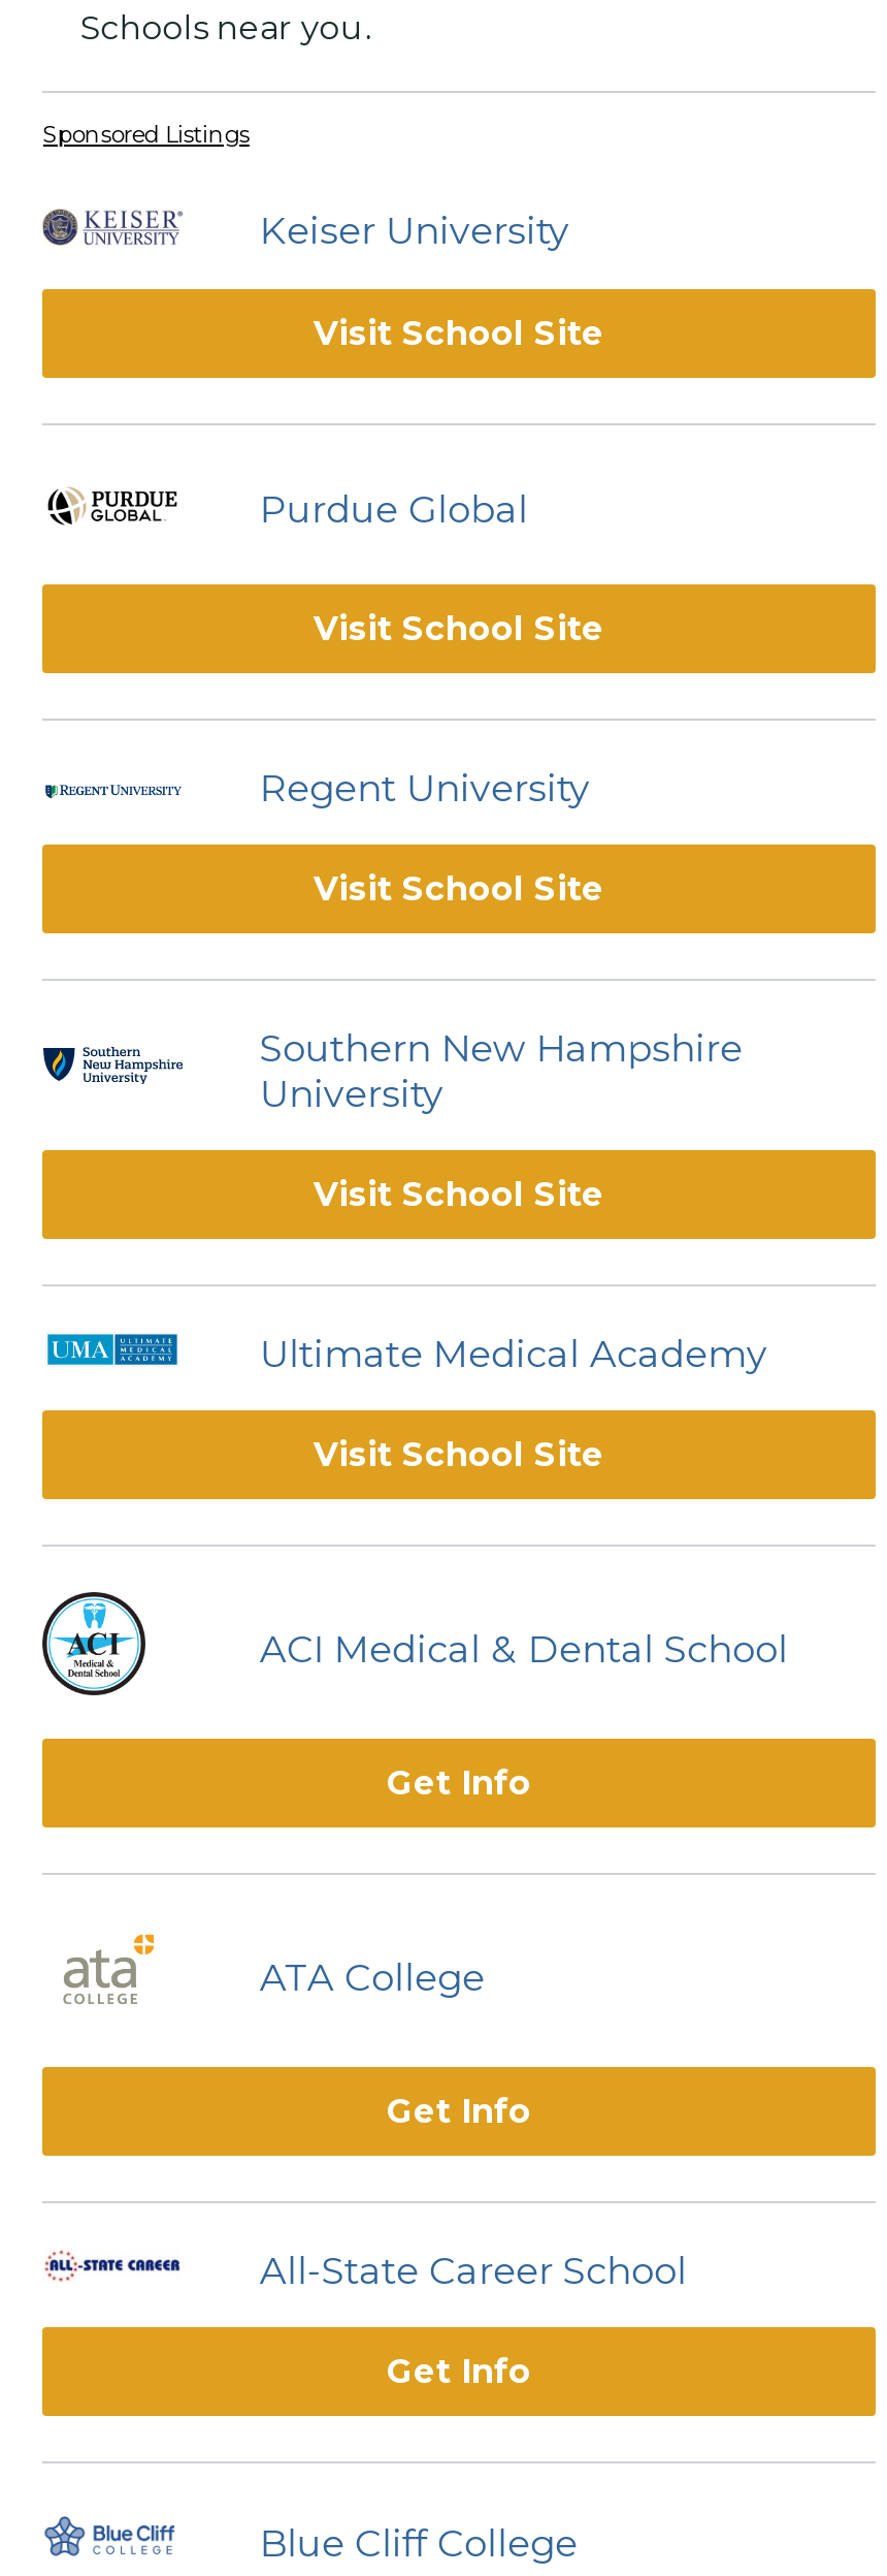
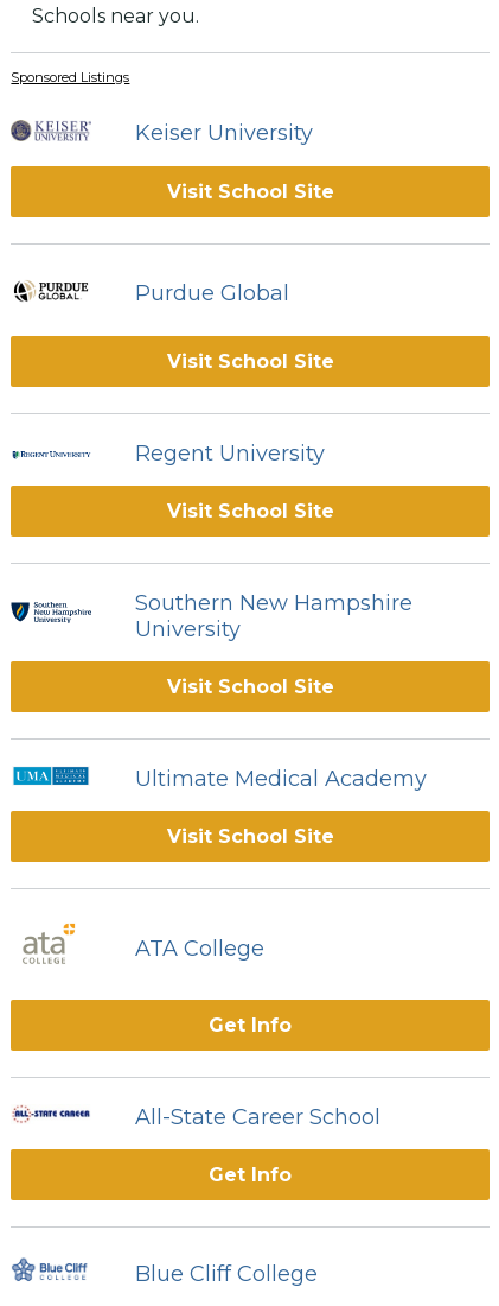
- [image]

- ACI Medical & Dental School
- Get Info
